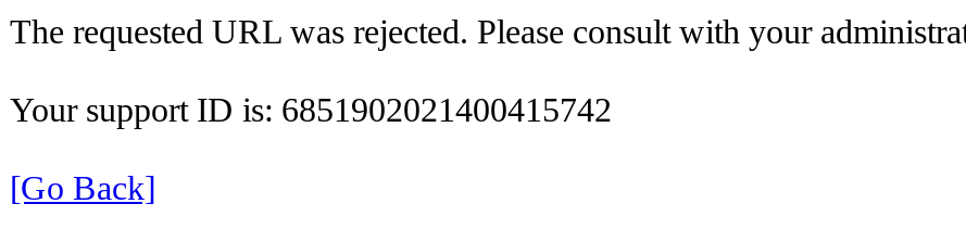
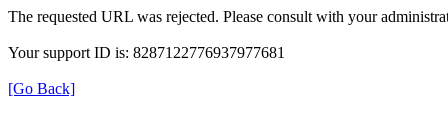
- Your support ID is: 6851902021400415742
+ Your support ID is: 8287122776937977681
